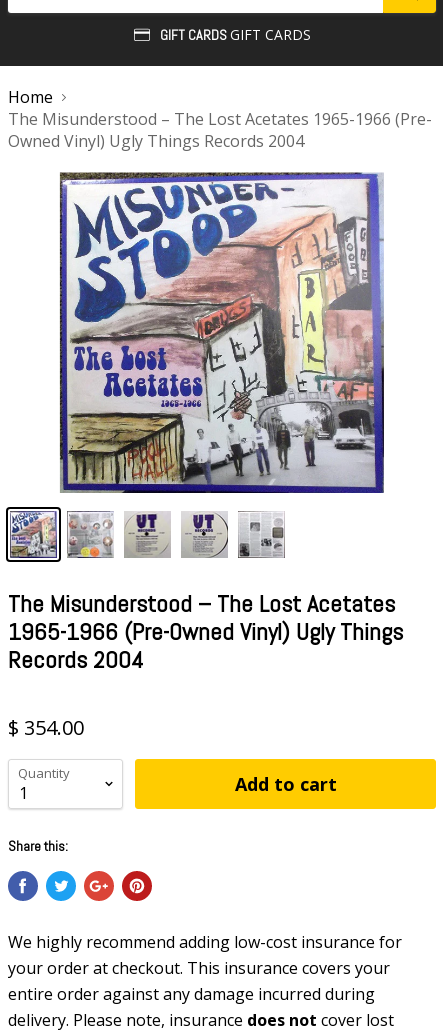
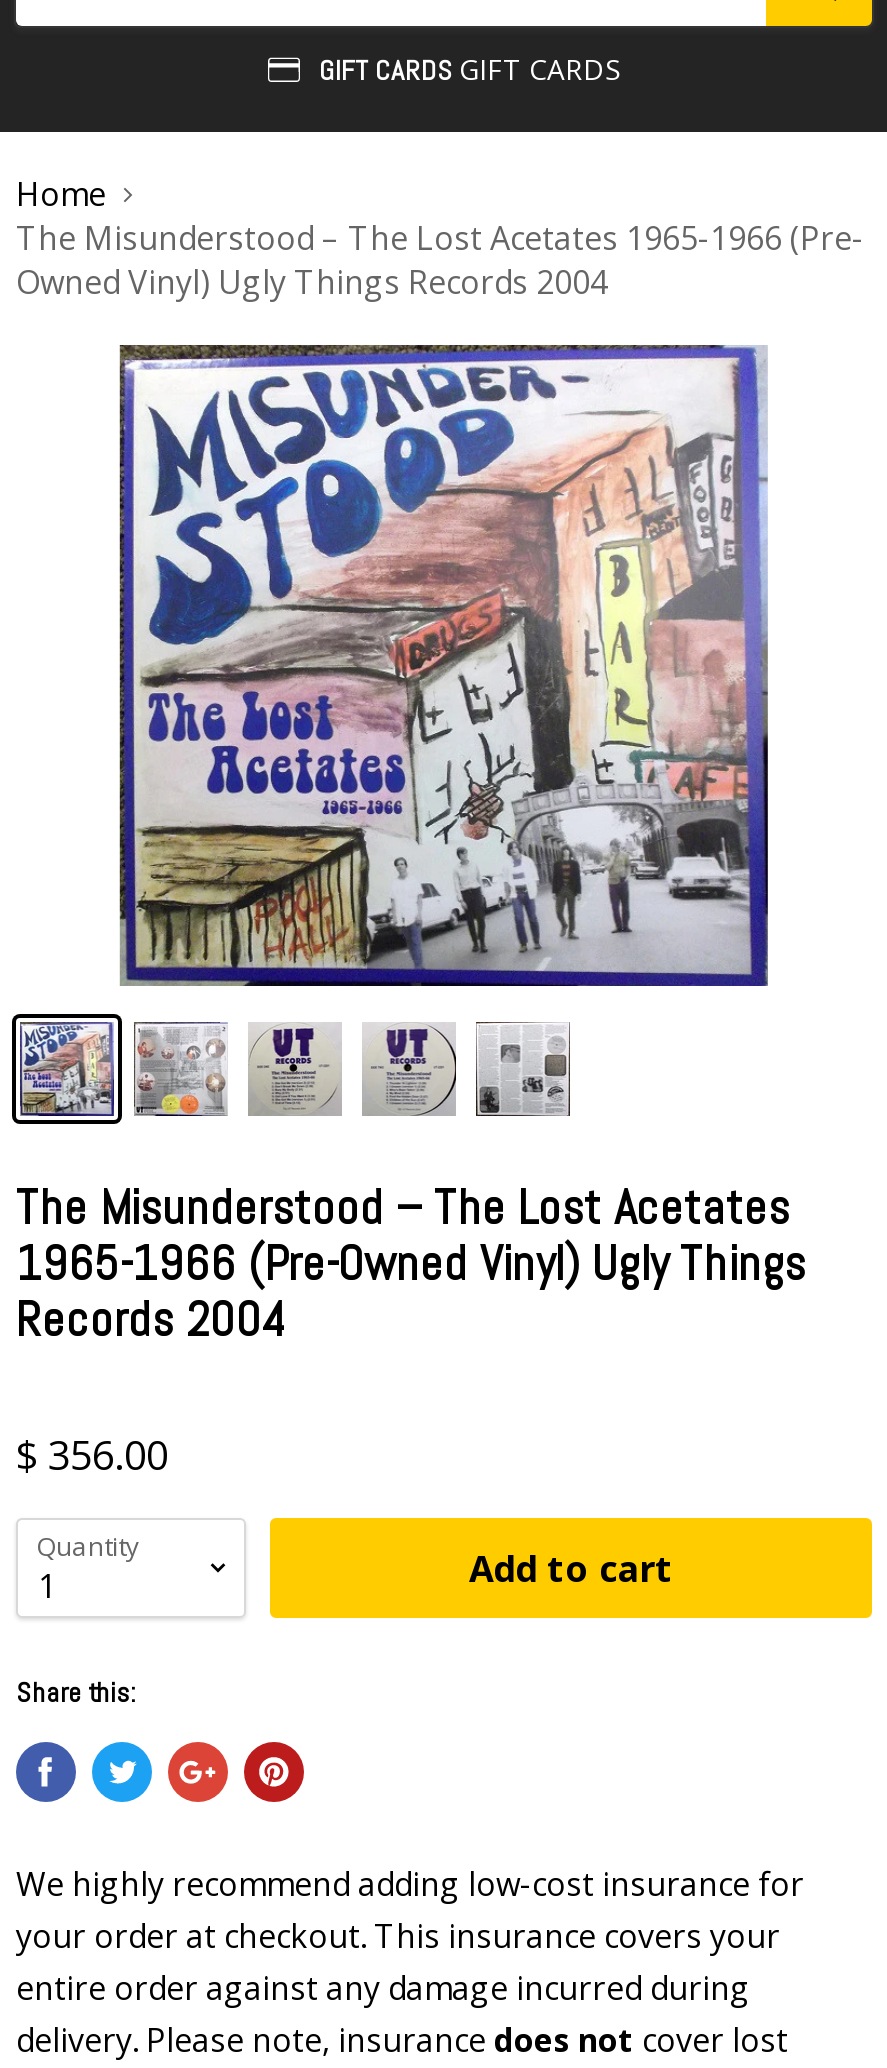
- $ 354.00
+ $ 356.00
